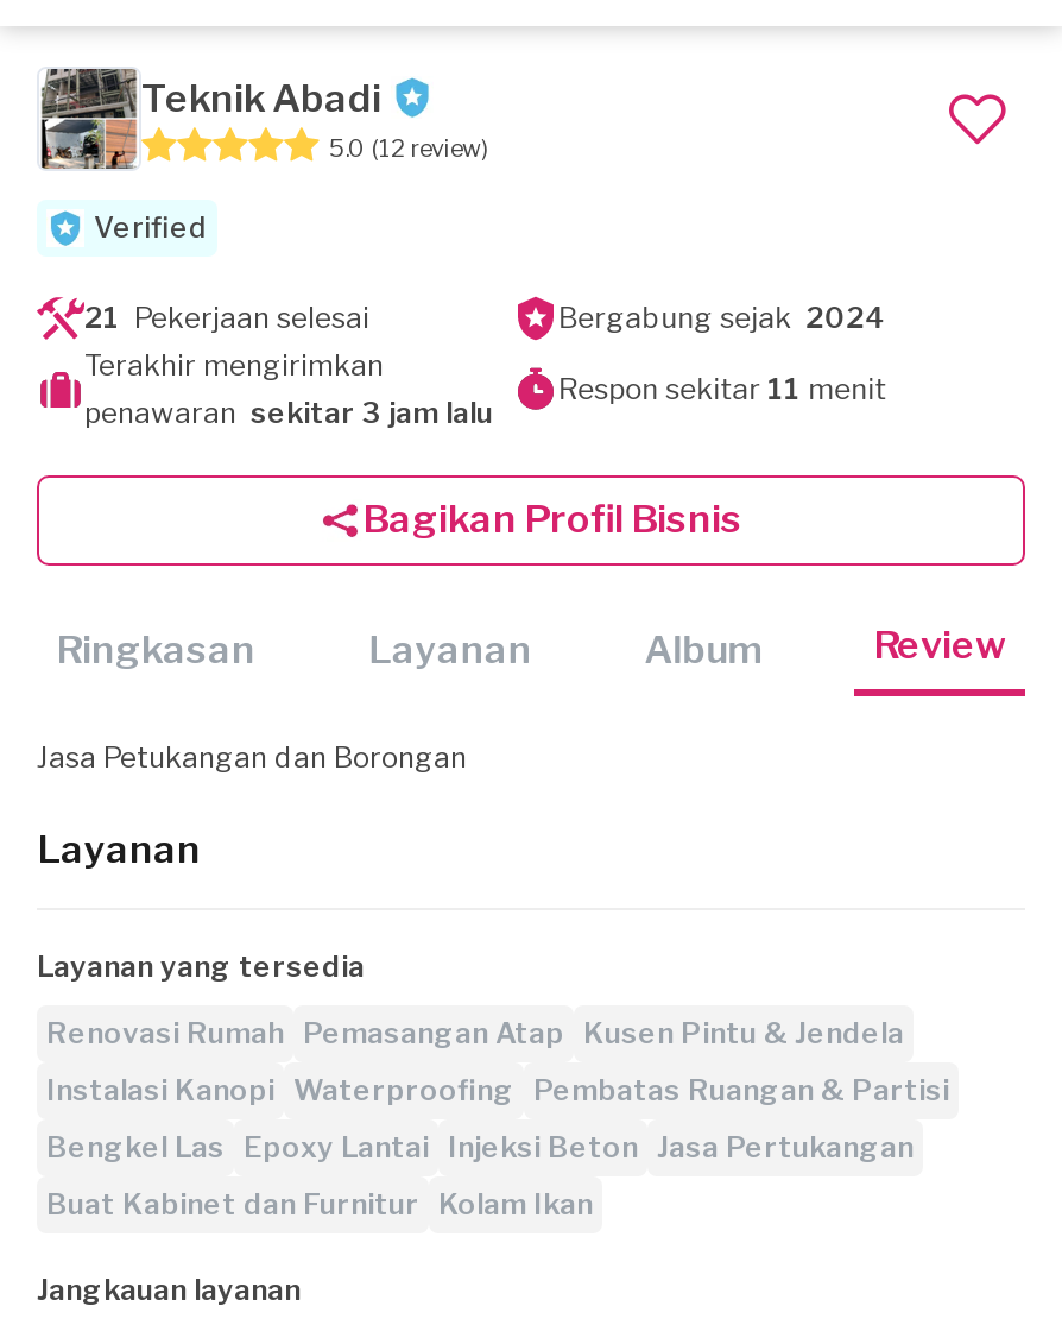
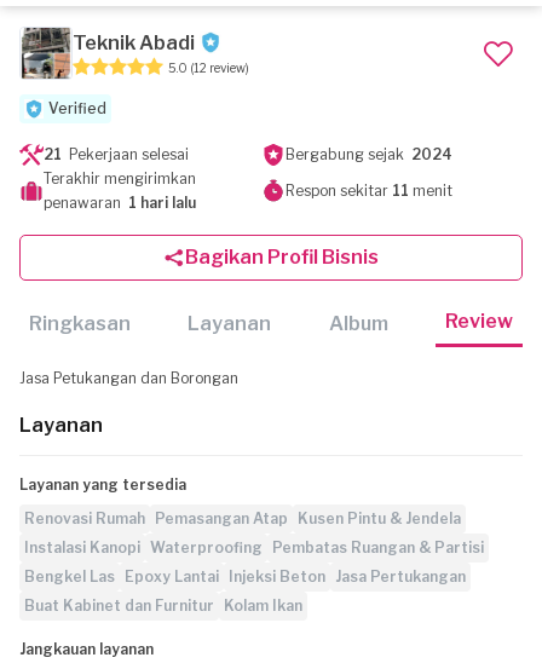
- penawaran sekitar 3 jam lalu
+ penawaran 1 hari lalu
